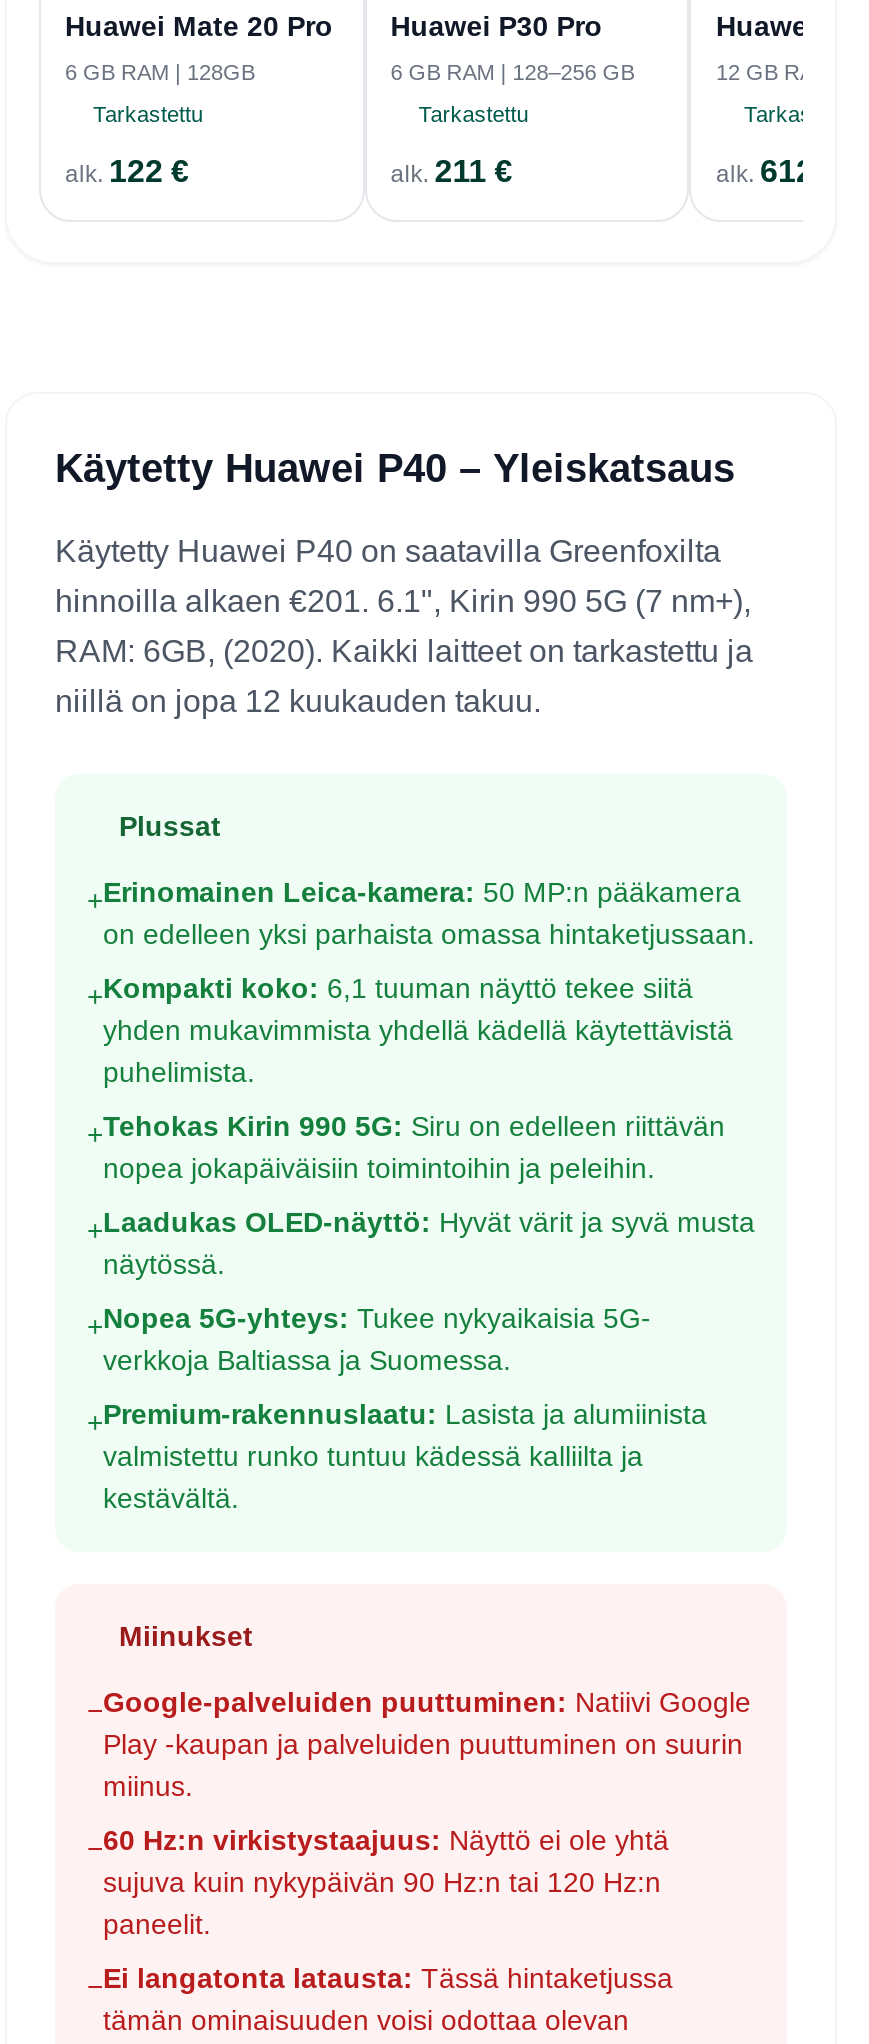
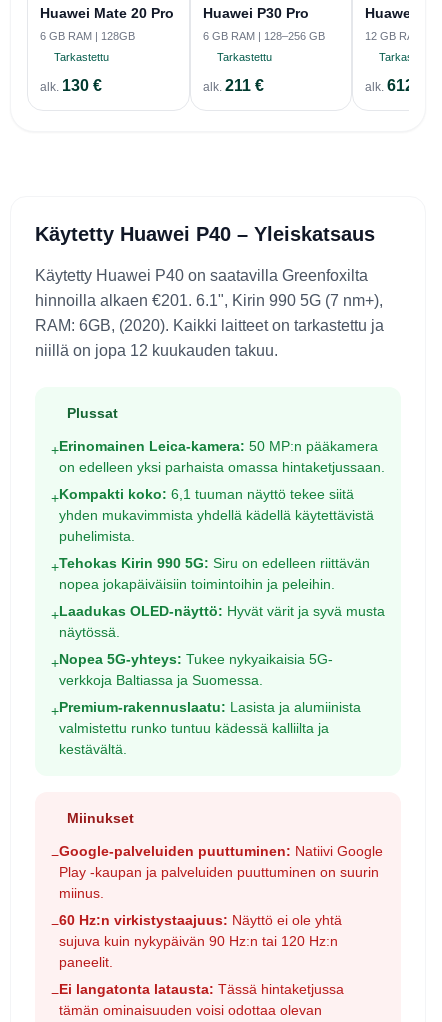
- alk. 122 €
+ alk. 130 €
